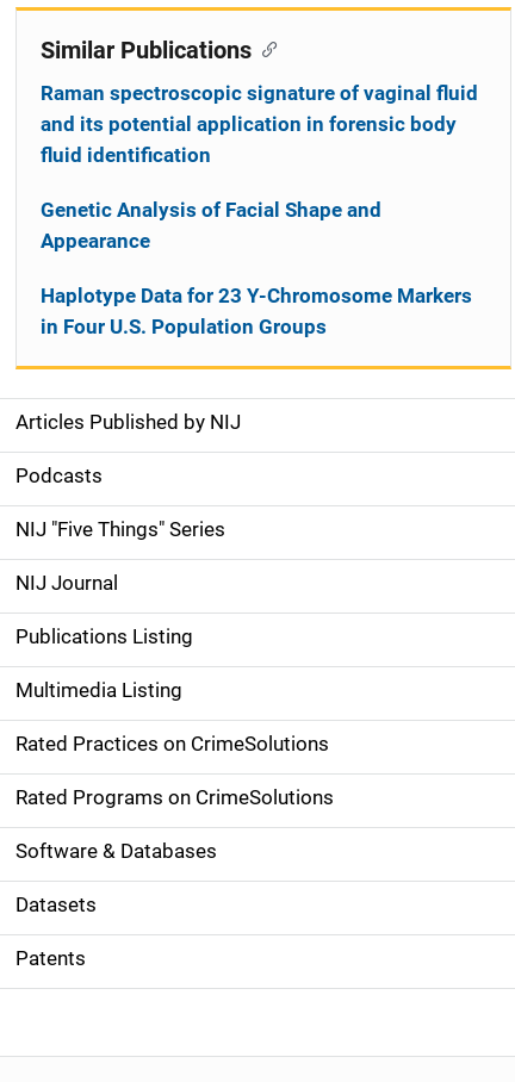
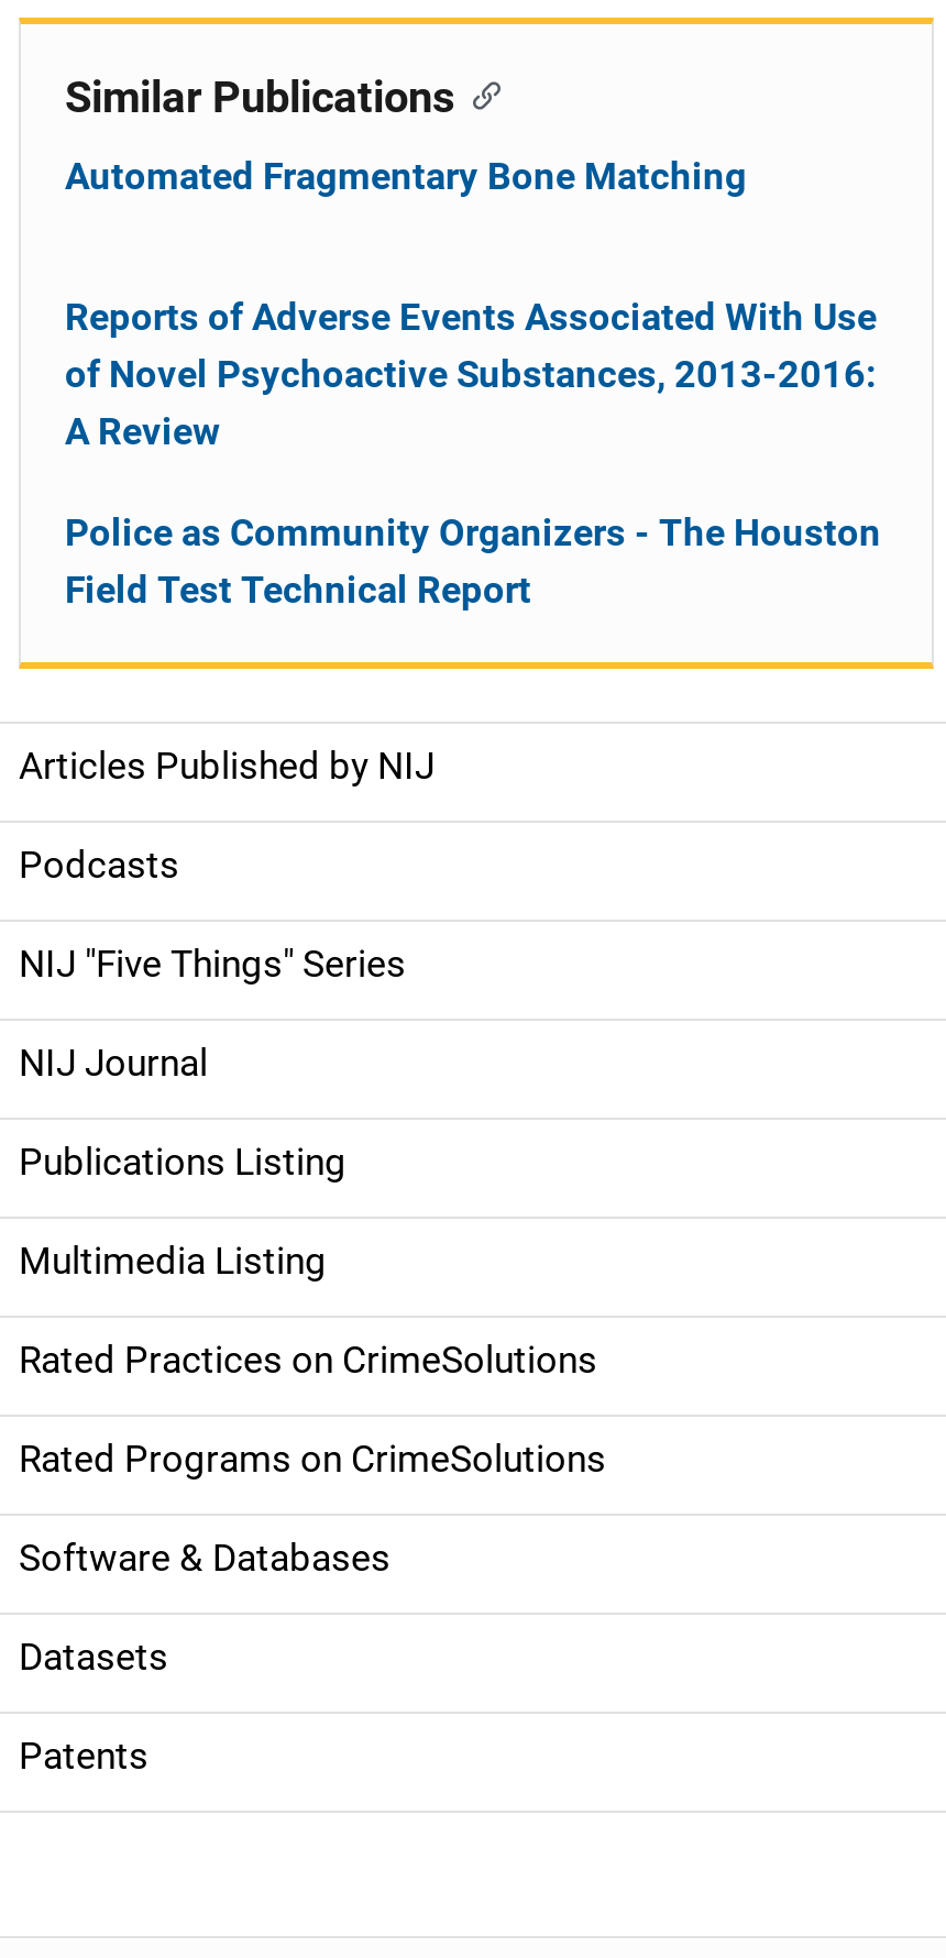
- Raman spectroscopic signature of vaginal fluid
- and its potential application in forensic body
- fluid identification
+ Automated Fragmentary Bone Matching

- Genetic Analysis of Facial Shape and
- Appearance
+ Reports of Adverse Events Associated With Use
+ of Novel Psychoactive Substances, 2013-2016:
+ A Review

- Haplotype Data for 23 Y-Chromosome Markers
- in Four U.S. Population Groups
+ Police as Community Organizers - The Houston
+ Field Test Technical Report
